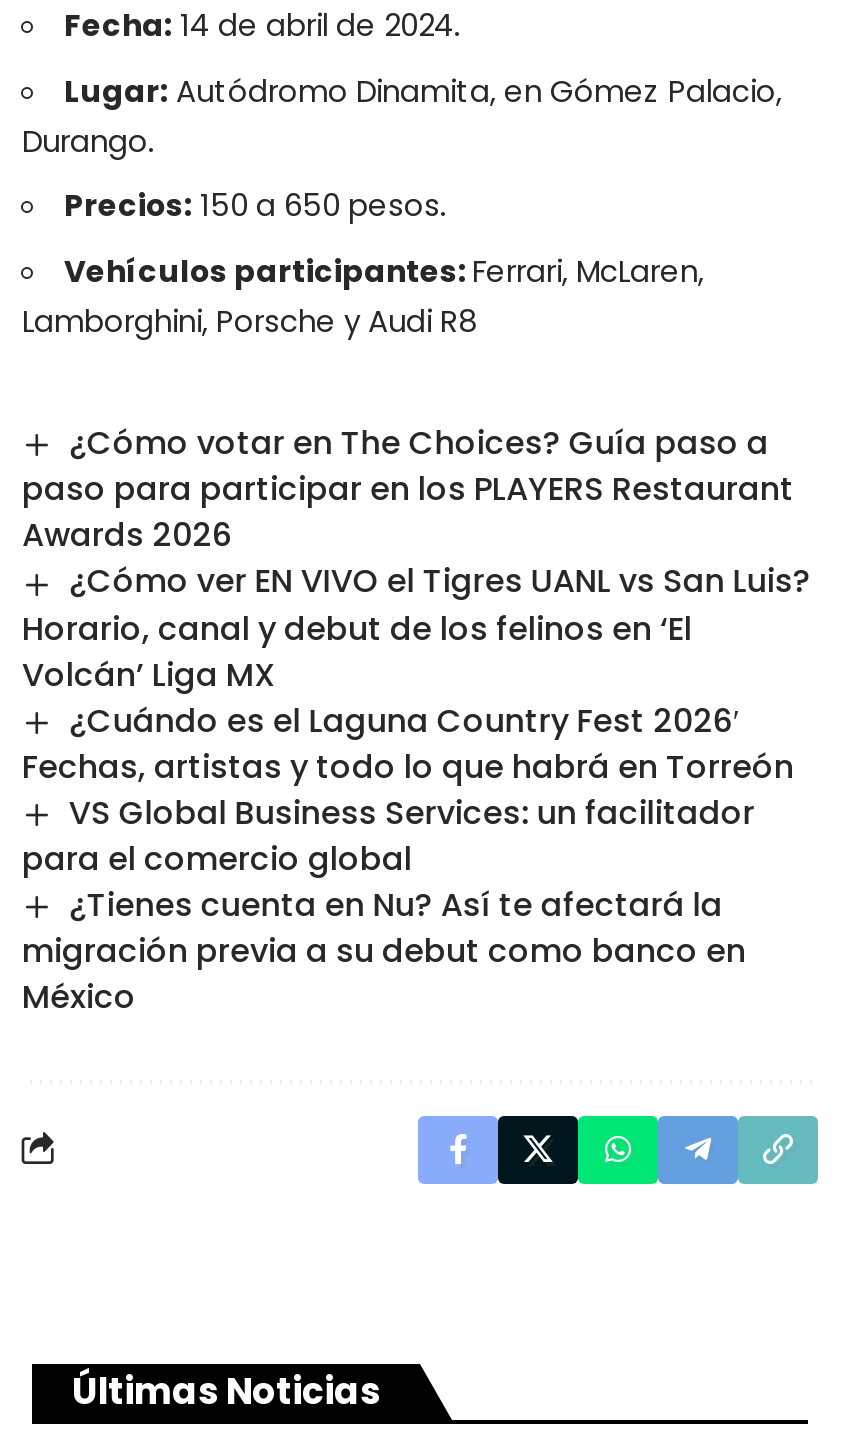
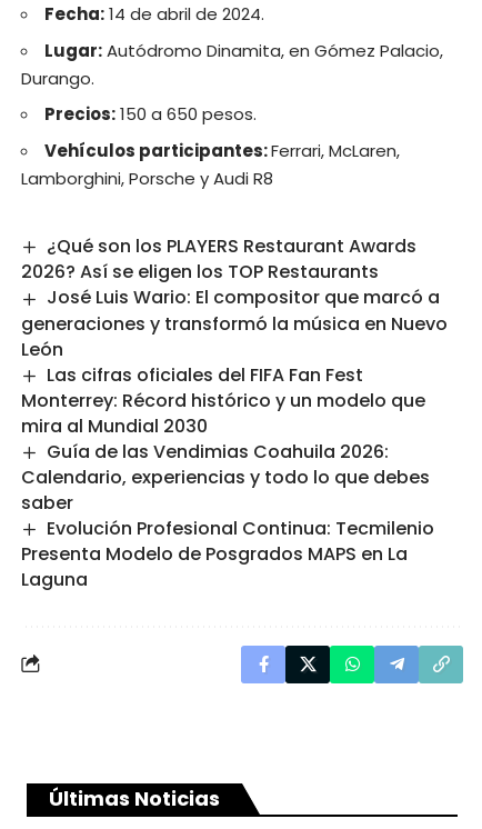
- ¿Cómo votar en The Choices? Guía paso a
- paso para participar en los PLAYERS Restaurant
- Awards 2026
- ¿Cómo ver EN VIVO el Tigres UANL vs San Luis?
- Horario, canal y debut de los felinos en ‘El
- Volcán’ Liga MX
- ¿Cuándo es el Laguna Country Fest 2026′
- Fechas, artistas y todo lo que habrá en Torreón
- VS Global Business Services: un facilitador
- para el comercio global
- ¿Tienes cuenta en Nu? Así te afectará la
- migración previa a su debut como banco en
- México
+ ¿Qué son los PLAYERS Restaurant Awards
+ 2026? Así se eligen los TOP Restaurants
+ José Luis Wario: El compositor que marcó a
+ generaciones y transformó la música en Nuevo
+ León
+ Las cifras oficiales del FIFA Fan Fest
+ Monterrey: Récord histórico y un modelo que
+ mira al Mundial 2030
+ Guía de las Vendimias Coahuila 2026:
+ Calendario, experiencias y todo lo que debes
+ saber
+ Evolución Profesional Continua: Tecmilenio
+ Presenta Modelo de Posgrados MAPS en La
+ Laguna
